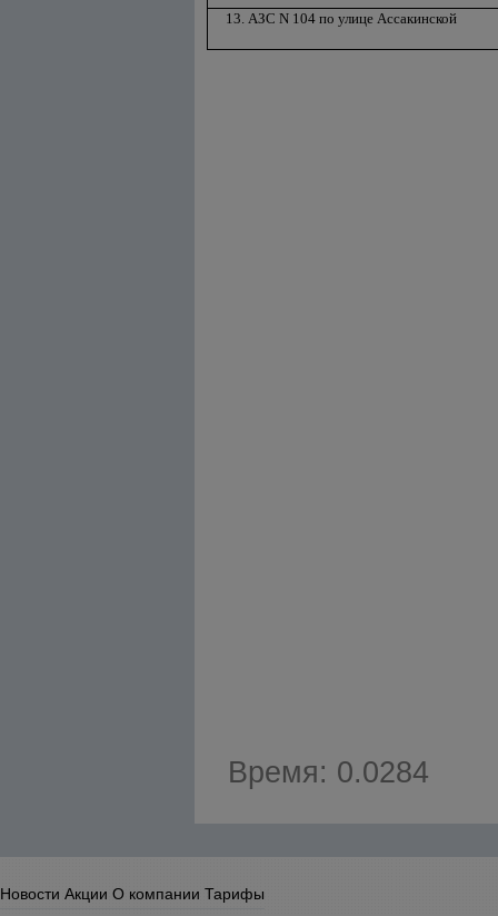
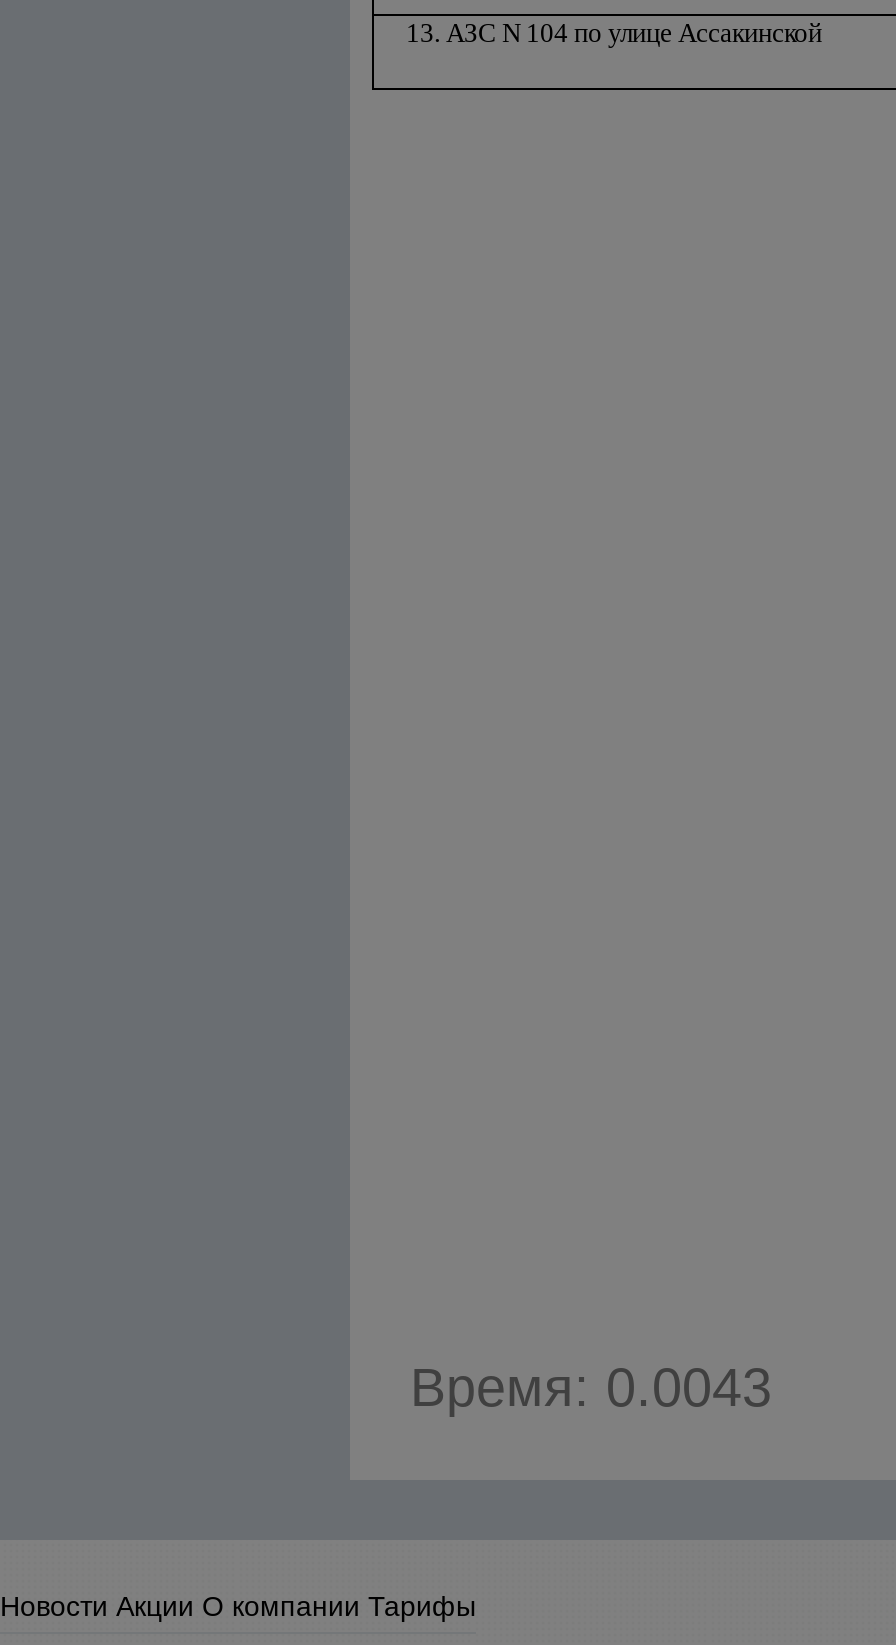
- Время: 0.0284
+ Время: 0.0043
